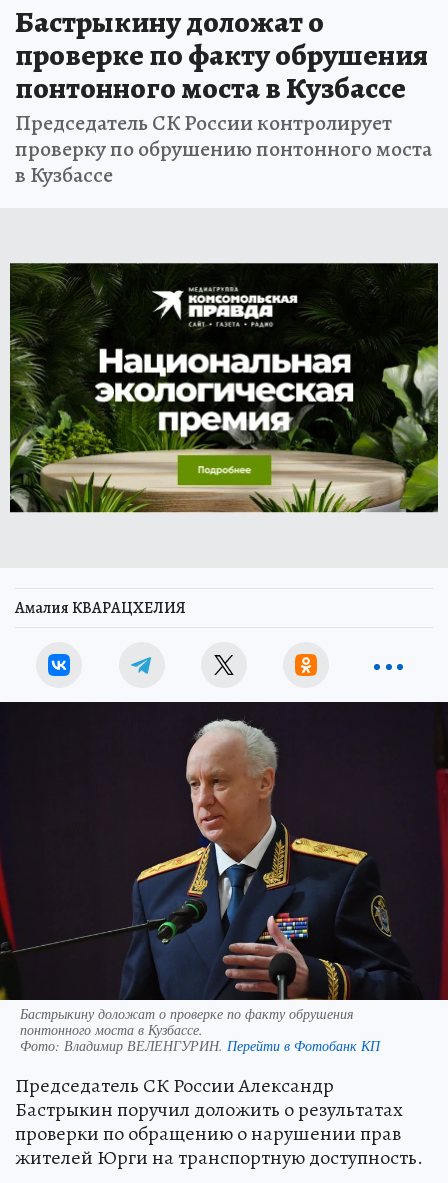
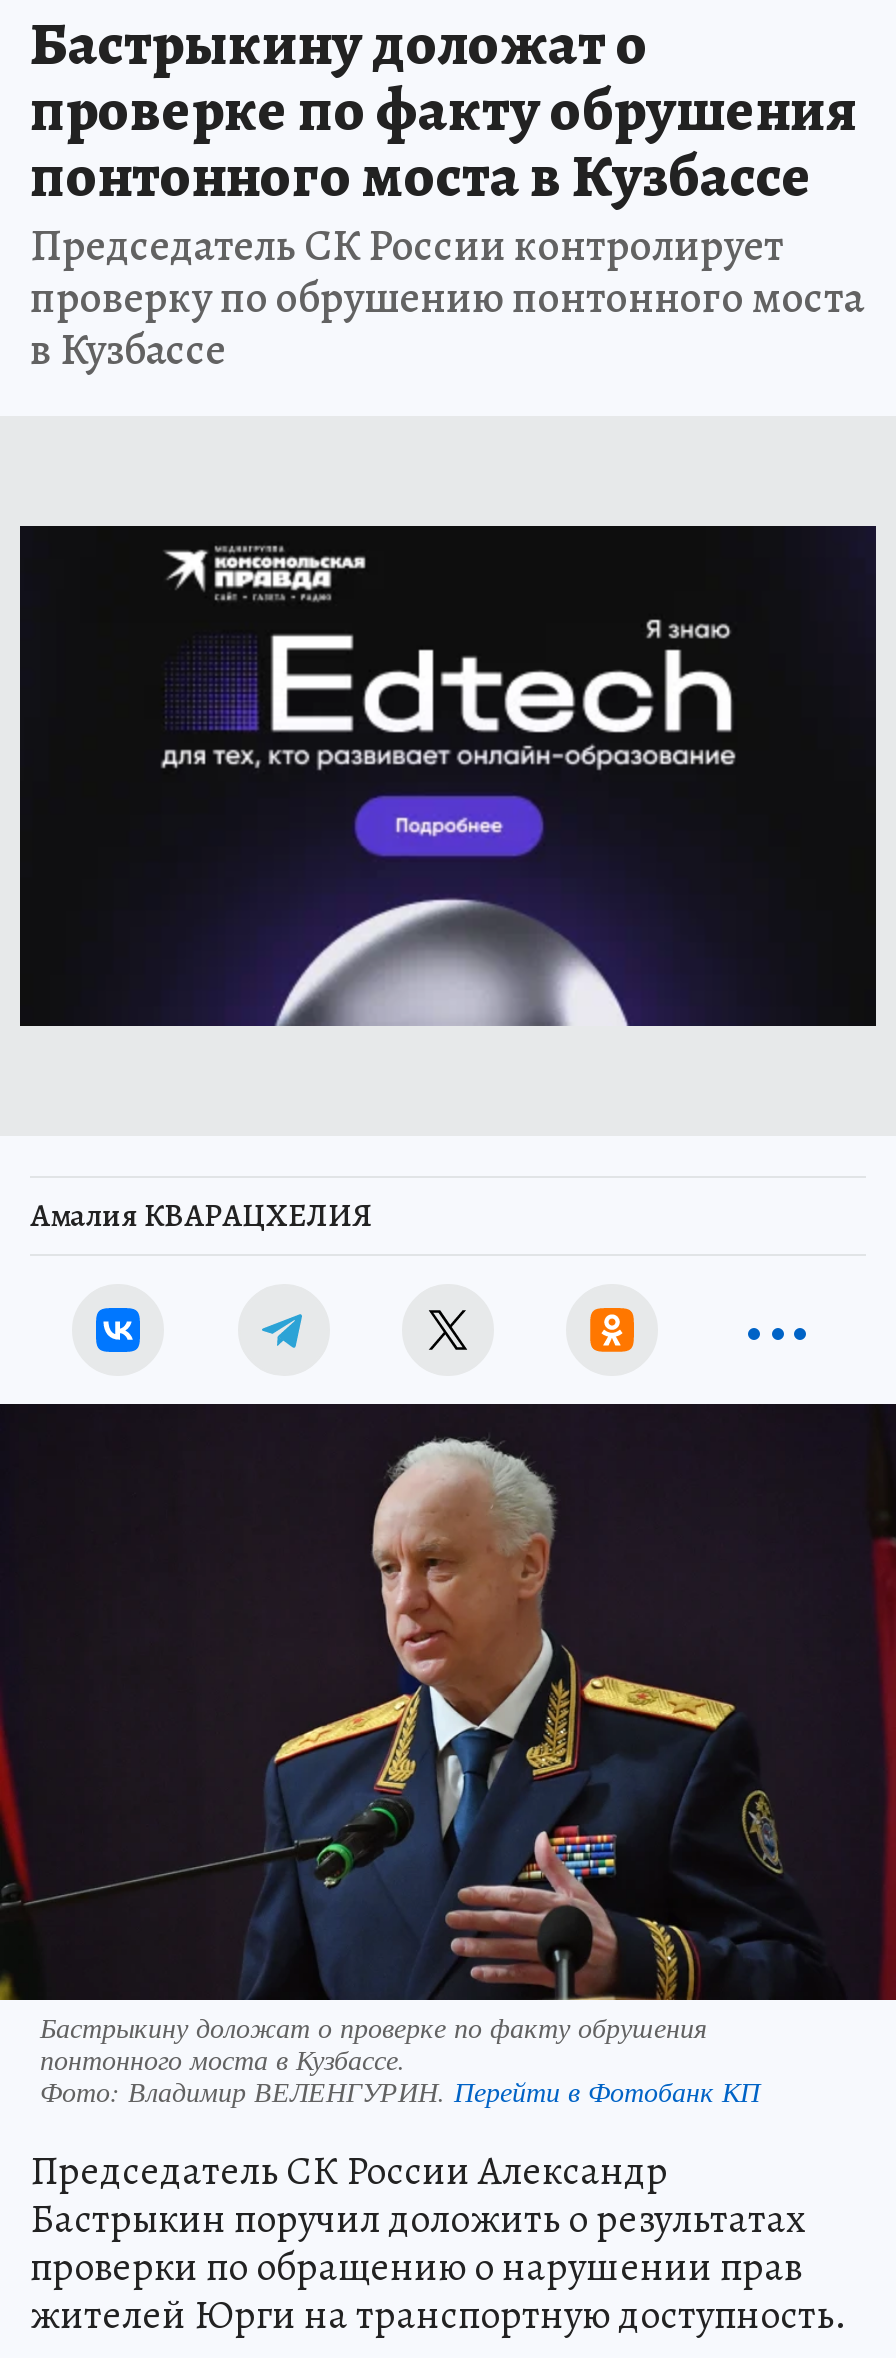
- [image]
+ [image]
